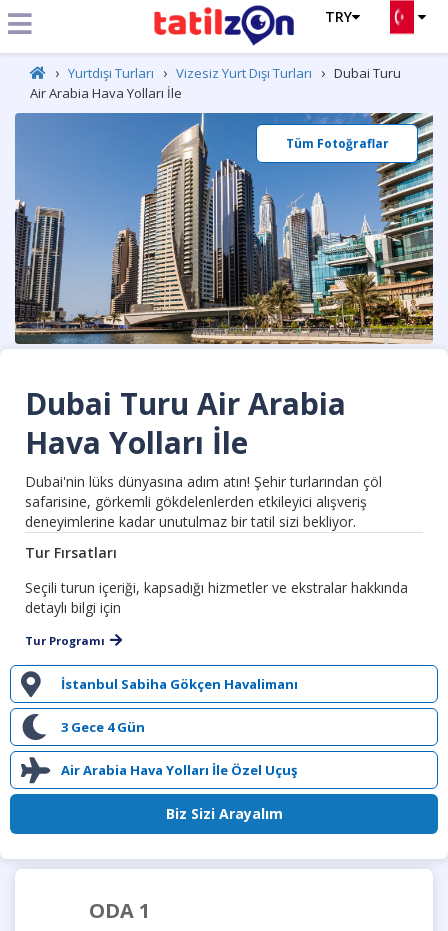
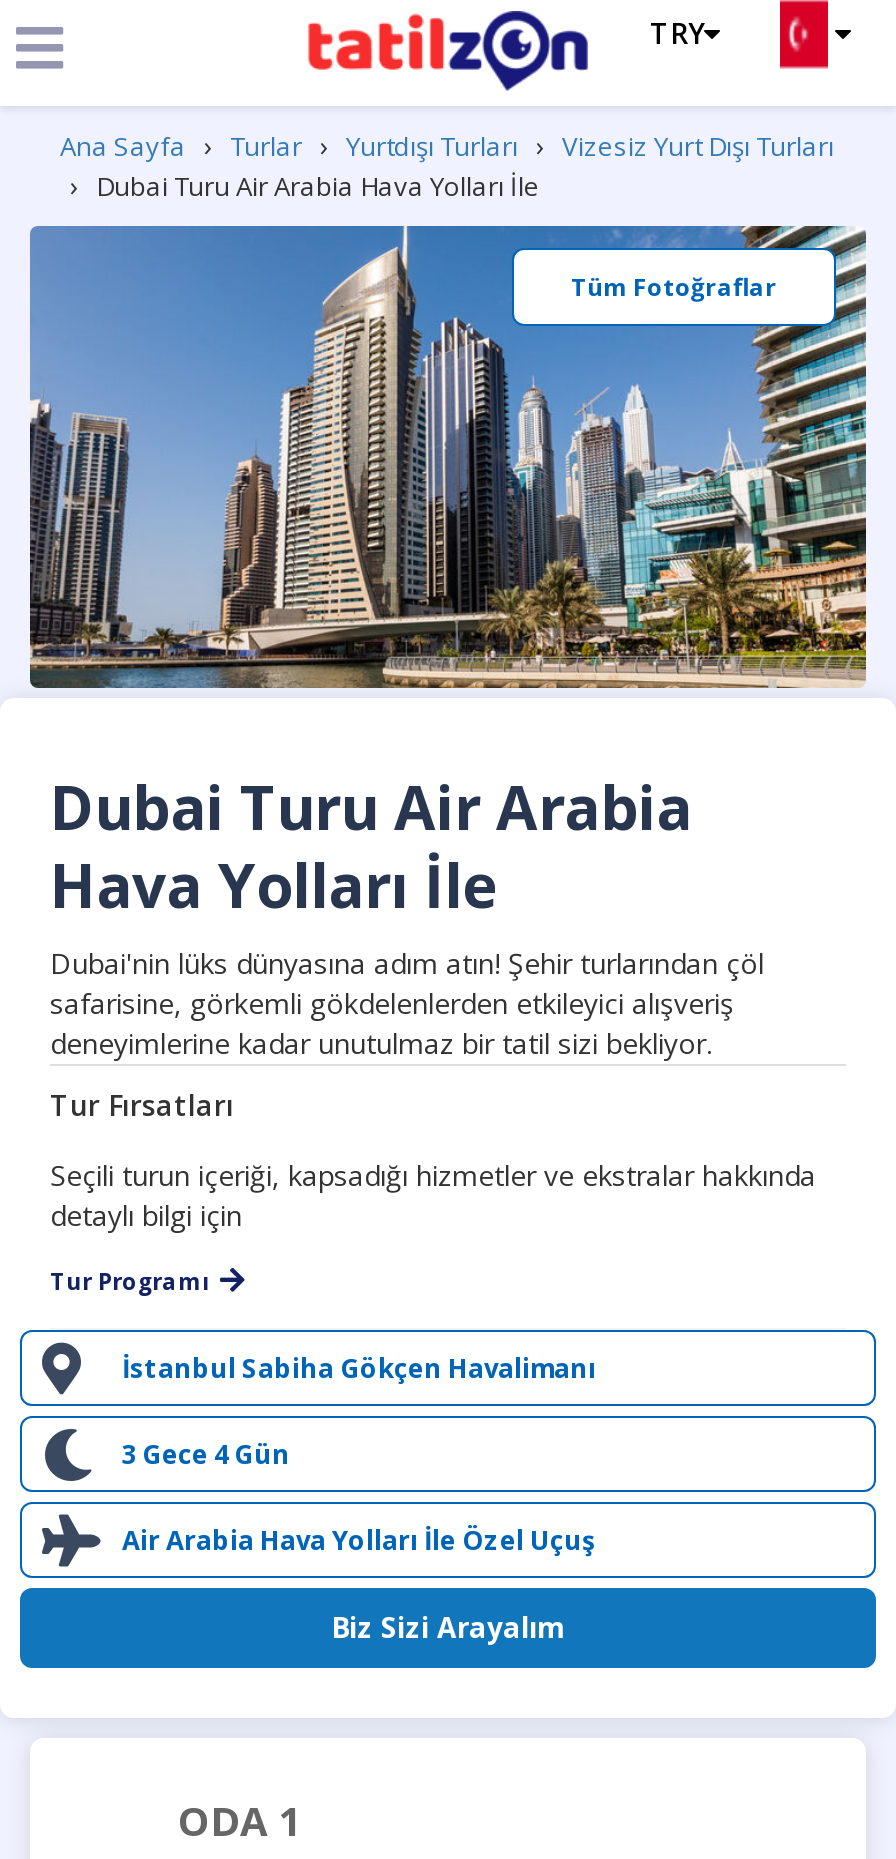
- › Yurtdışı Turları › Vizesiz Yurt Dışı Turları › Dubai Turu
- Air Arabia Hava Yolları İle
+ Ana Sayfa › Turlar › Yurtdışı Turları › Vizesiz Yurt Dışı Turları
+ › Dubai Turu Air Arabia Hava Yolları İle
